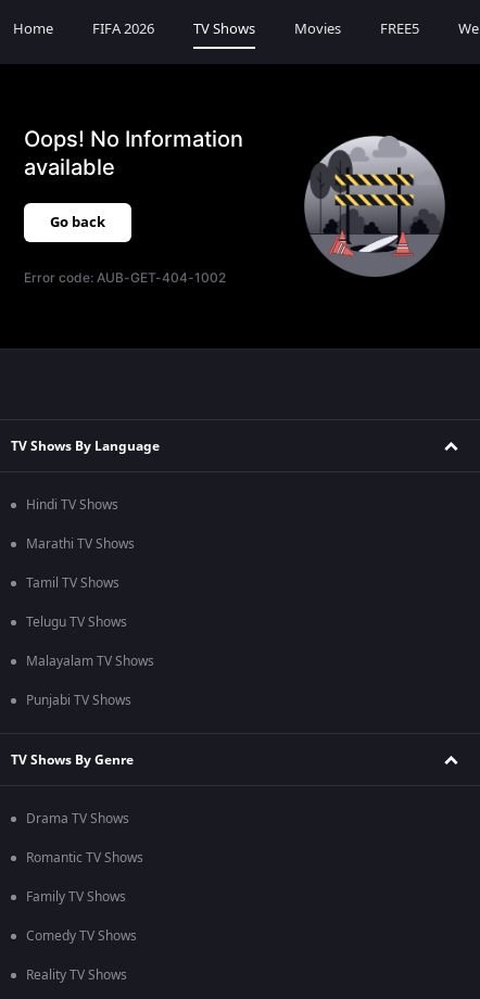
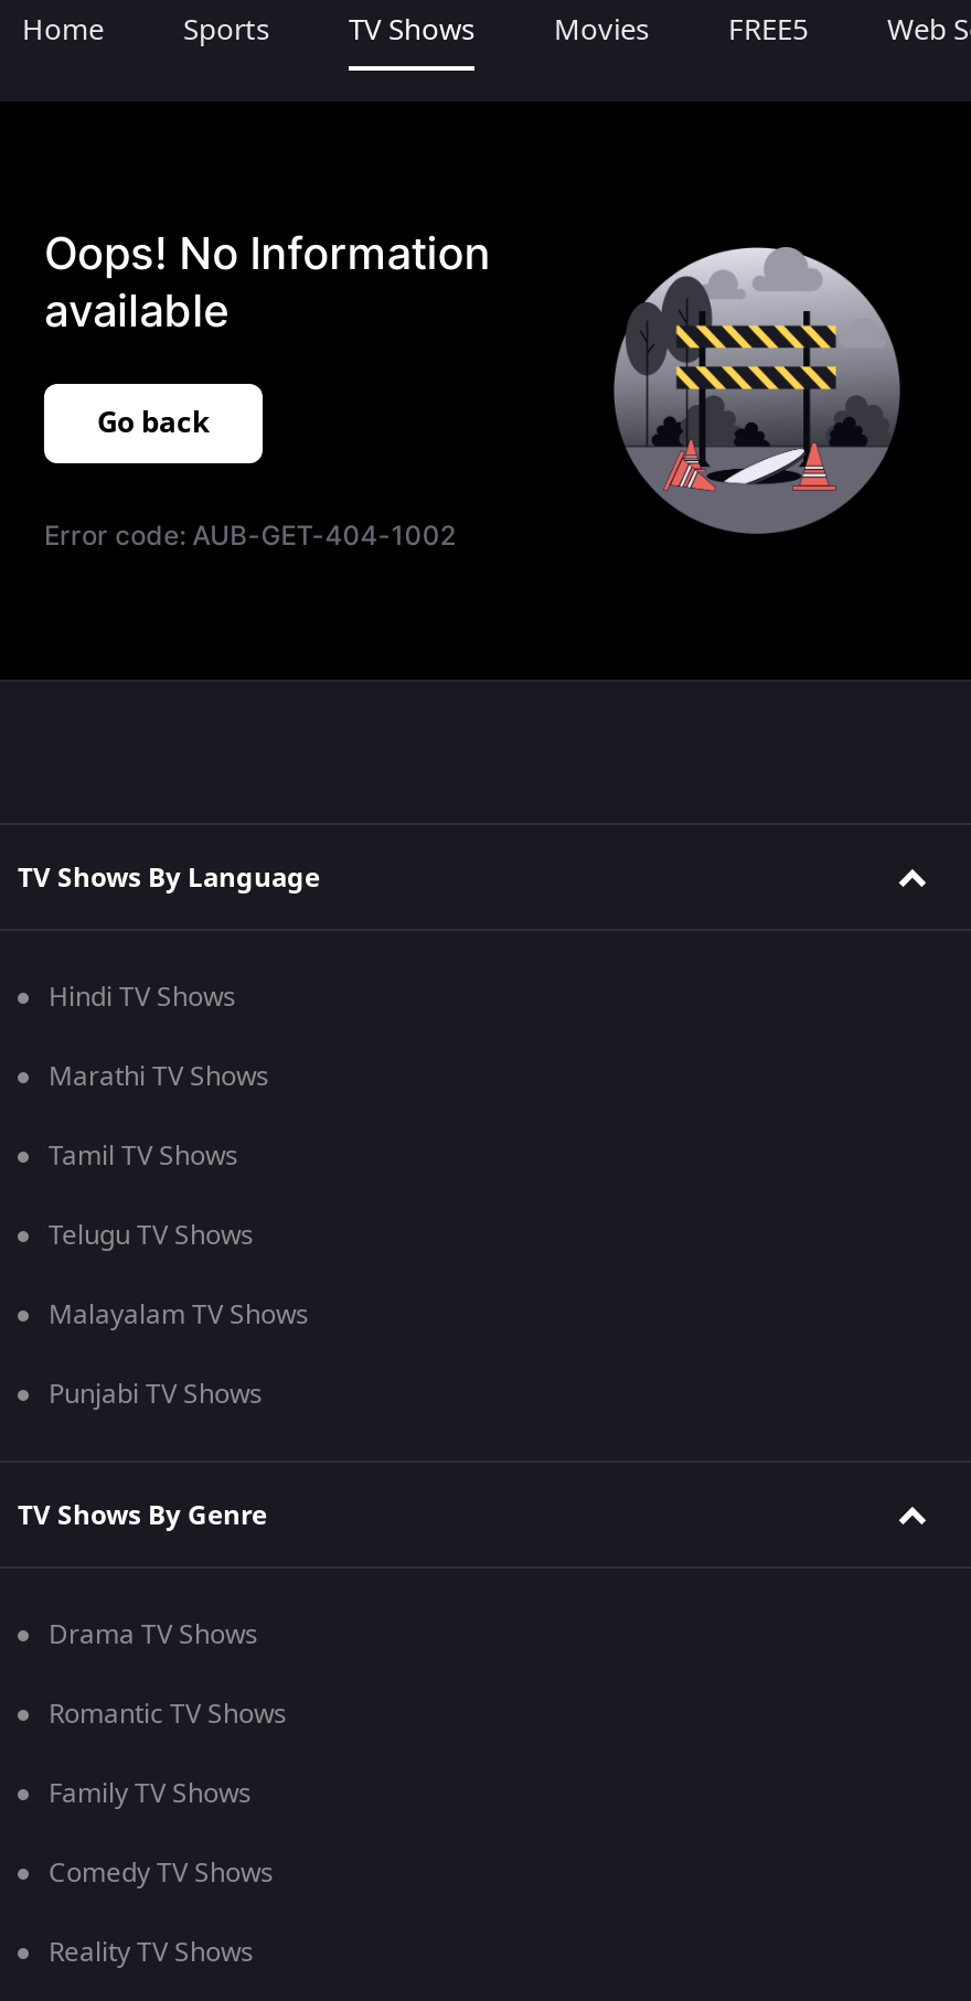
- FIFA 2026
+ Sports
